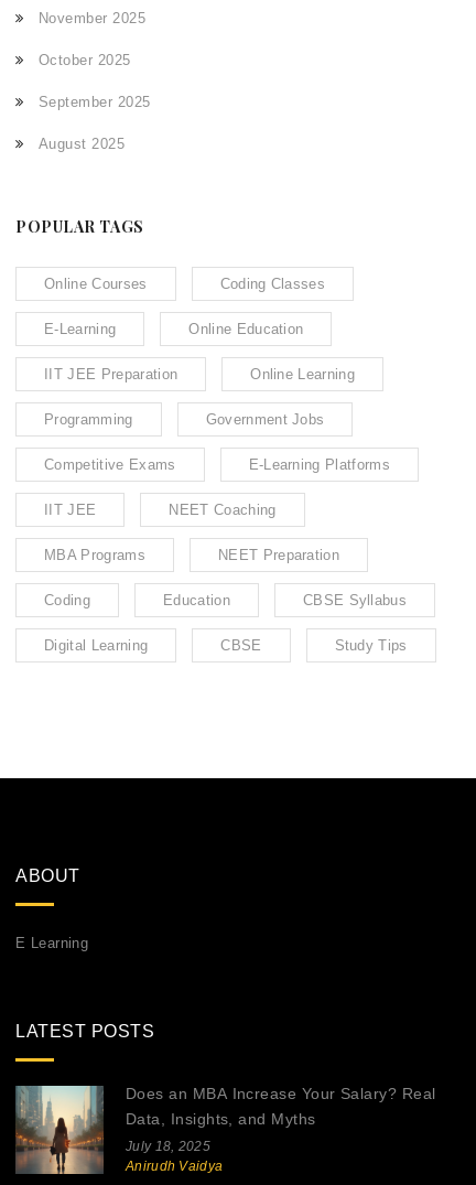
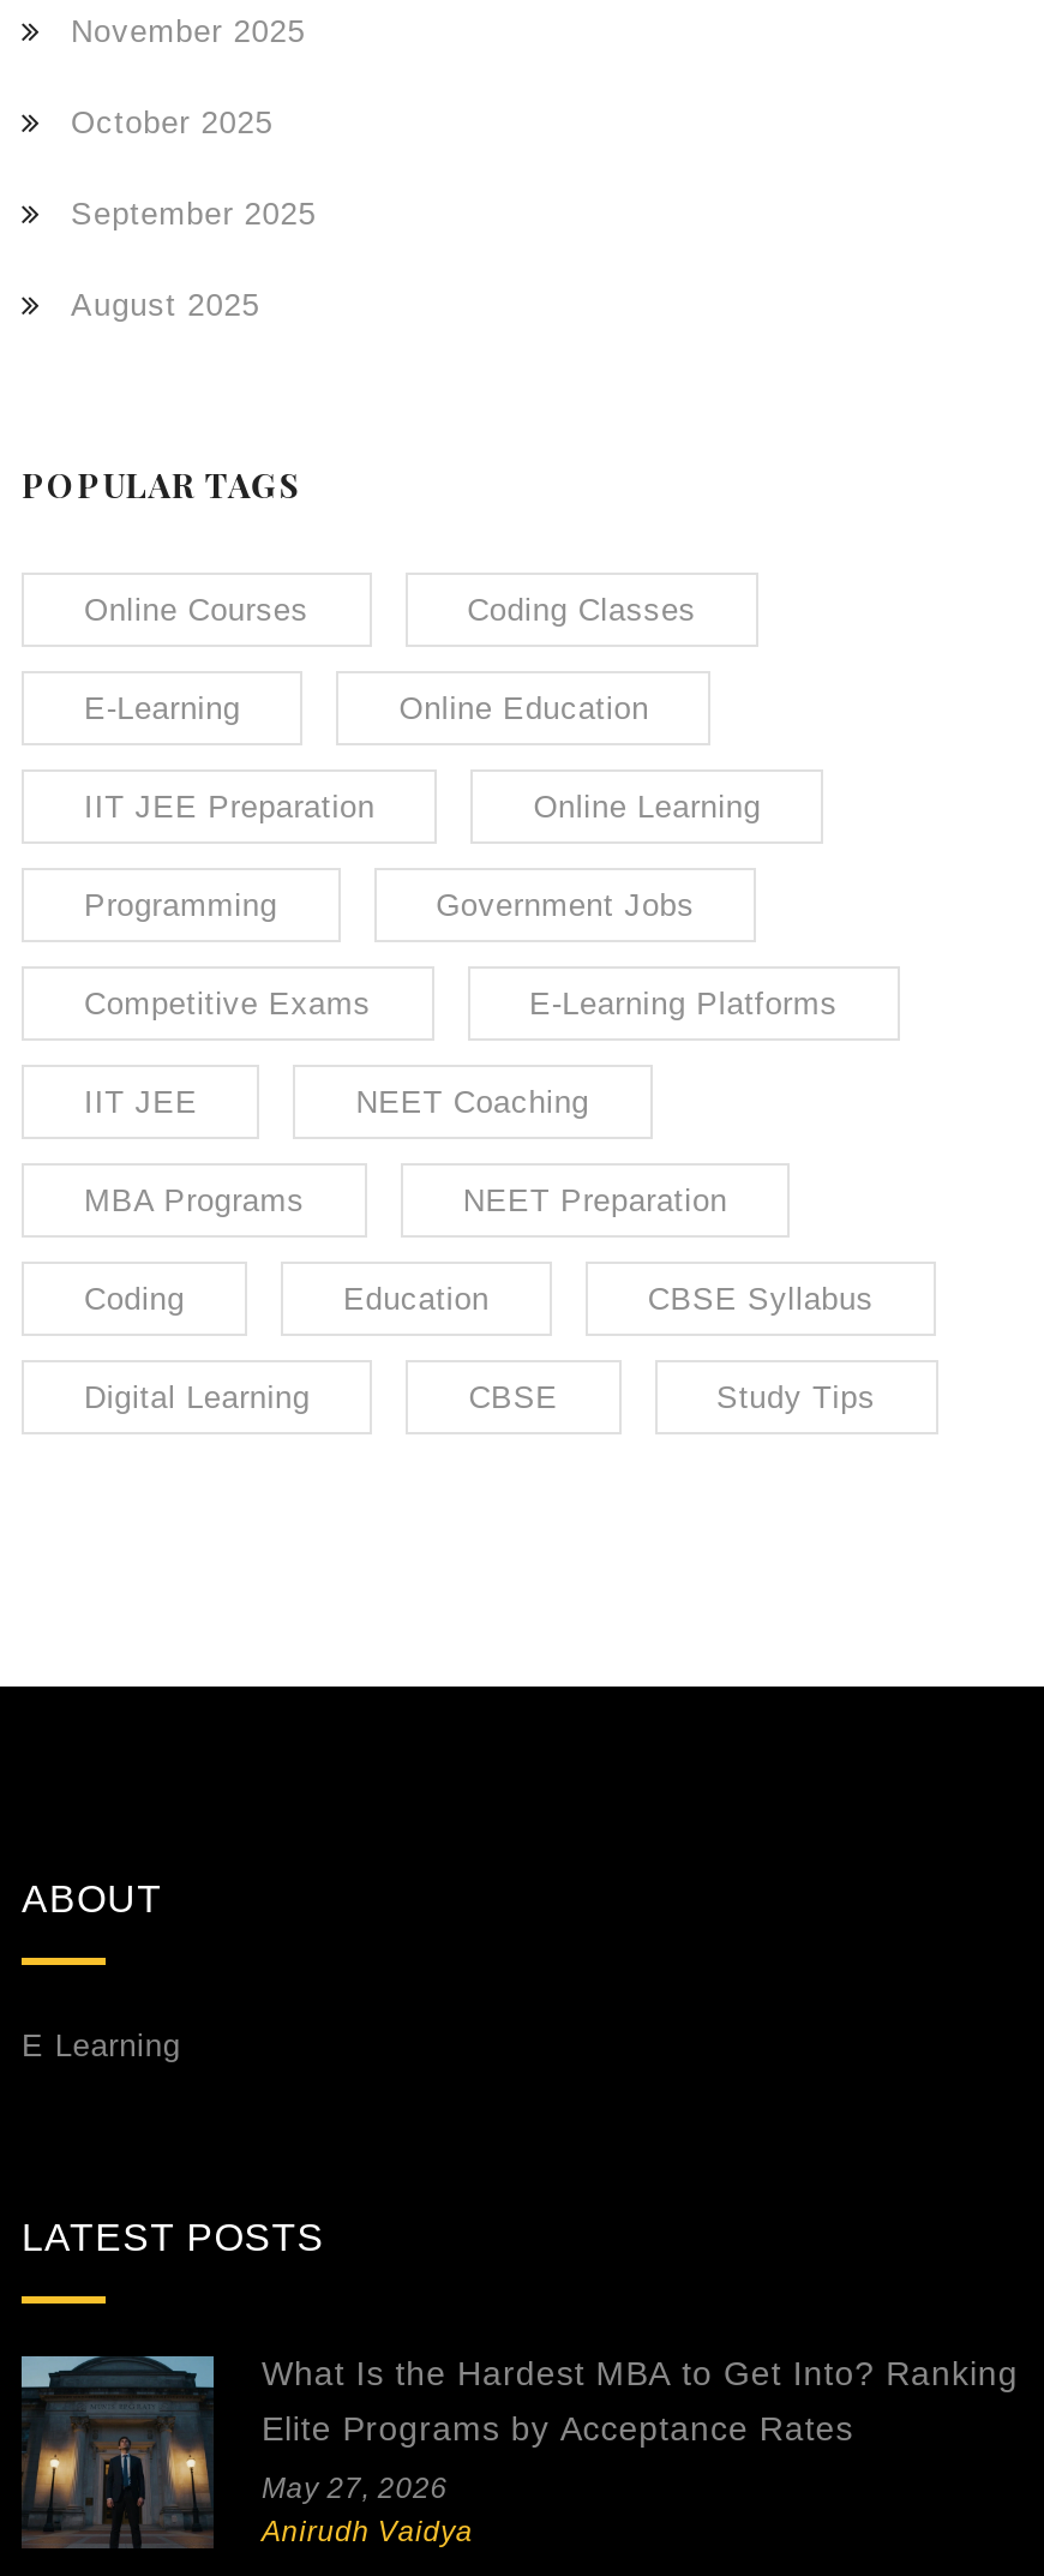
- [image]
- Does an MBA Increase Your Salary? Real
- Data, Insights, and Myths
+ [image]
+ What Is the Hardest MBA to Get Into? Ranking
+ Elite Programs by Acceptance Rates

- July 18, 2025
+ May 27, 2026
